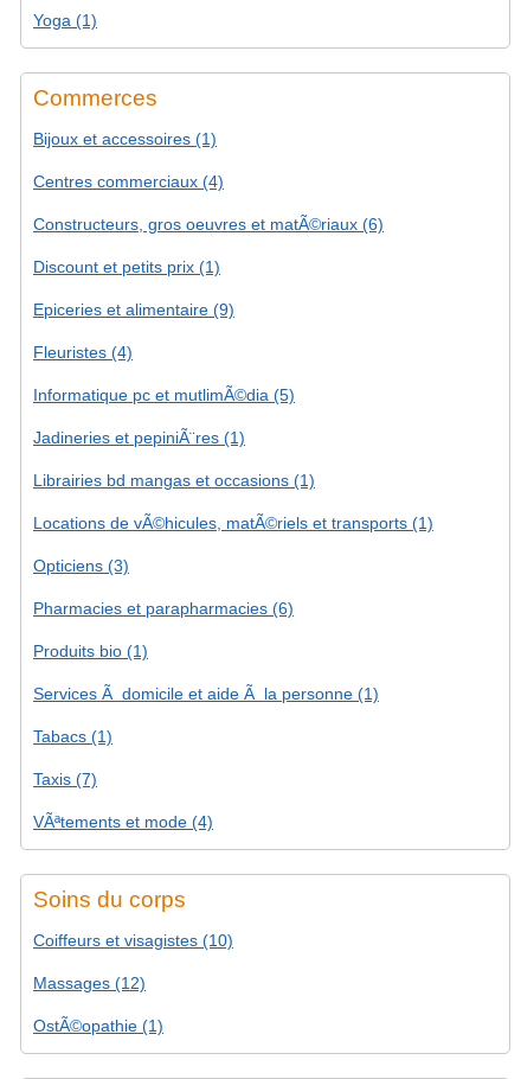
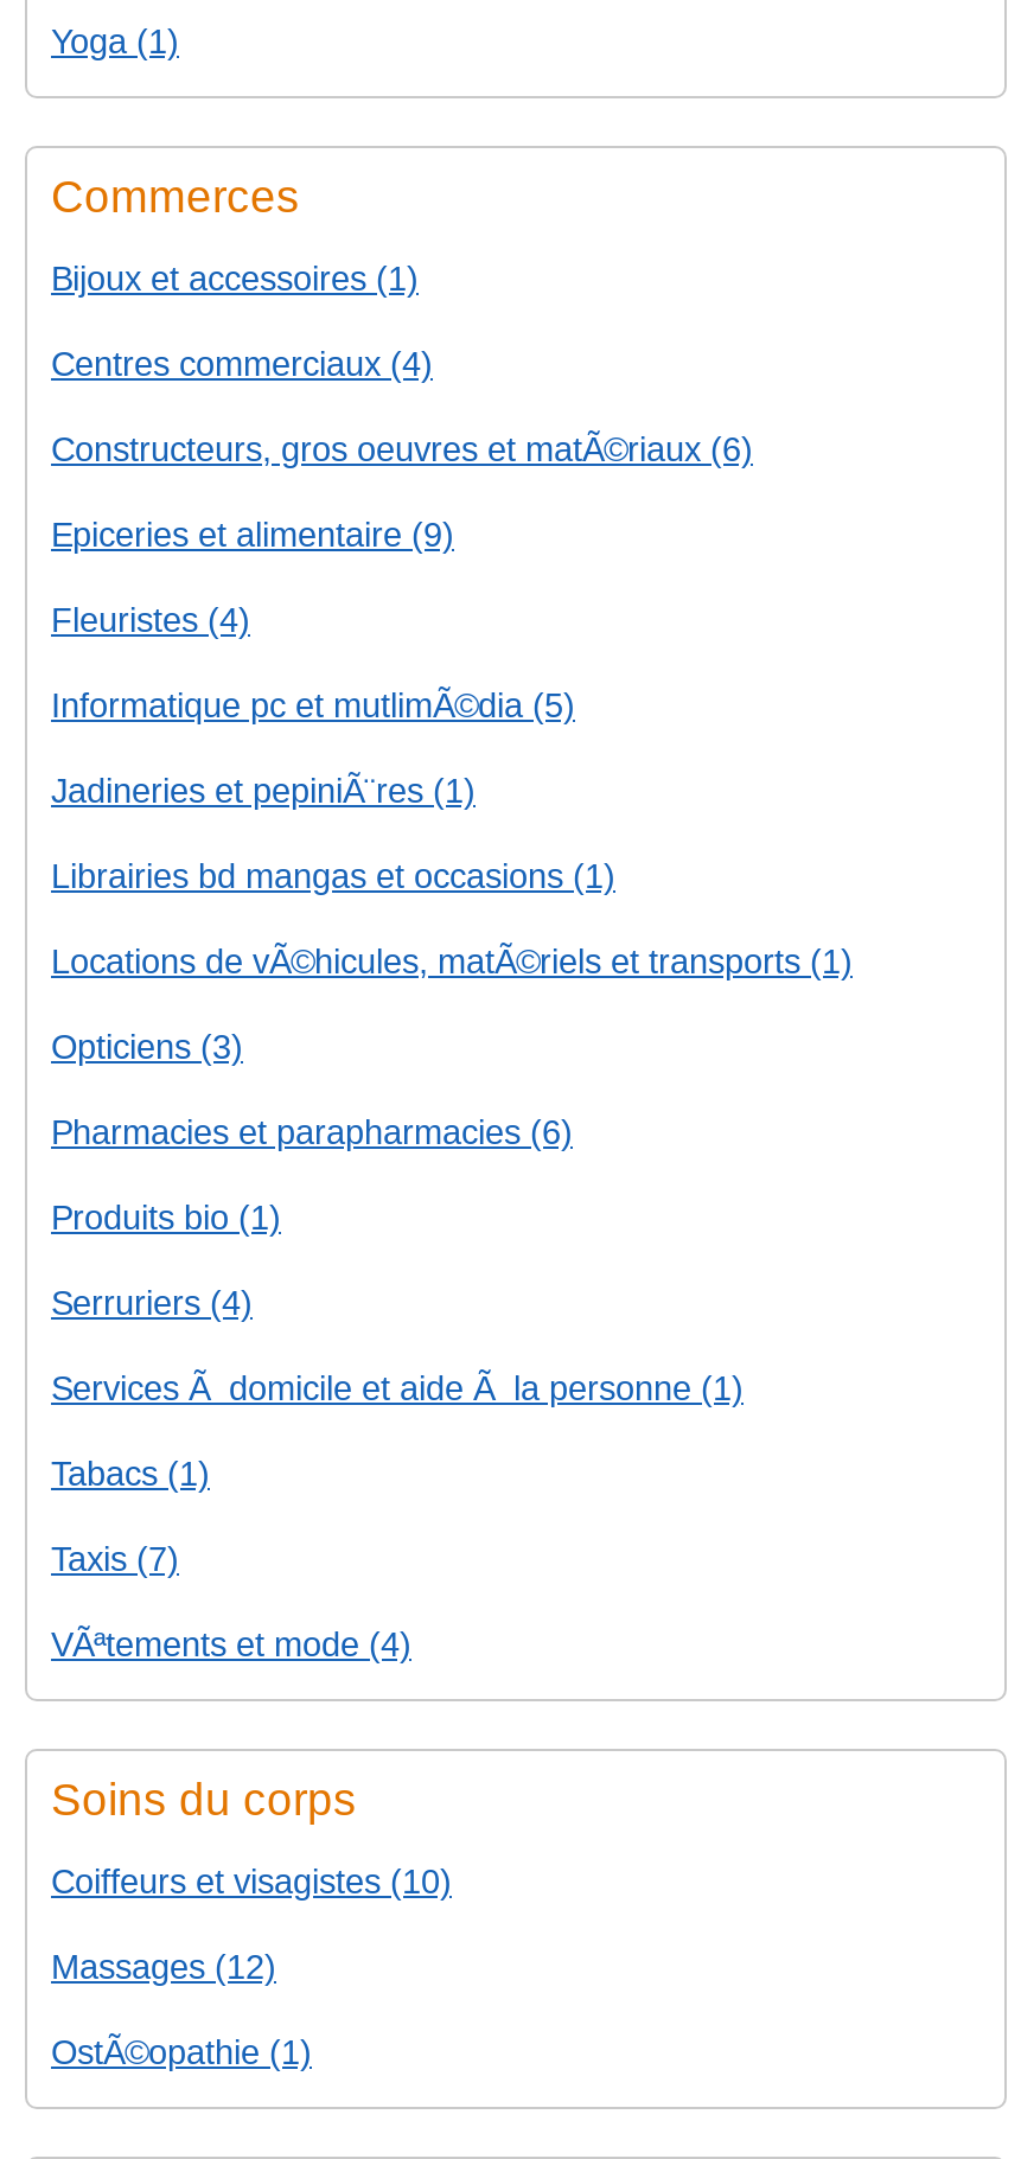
- Discount et petits prix (1)

moved up: Epiceries et alimentaire (9) | Fleuristes (4) | Informatique pc et mutlimÃ©dia (5) | ... | Pharmacies et parapharmacies (6) | Produits bio (1)

+ Serruriers (4)
